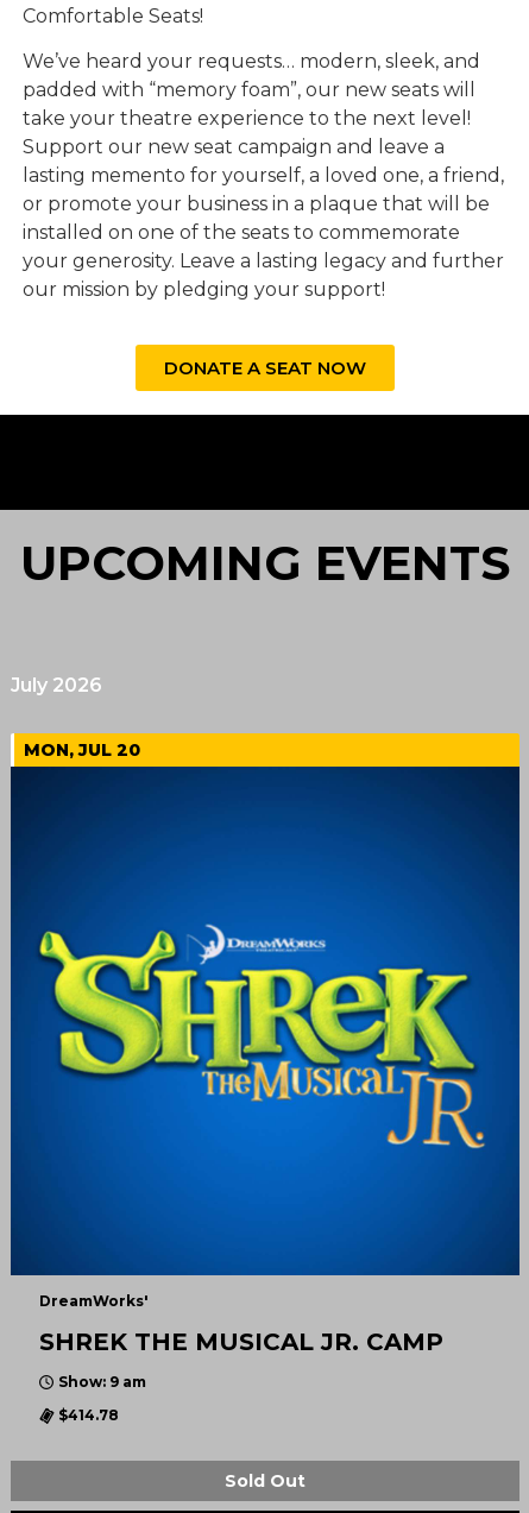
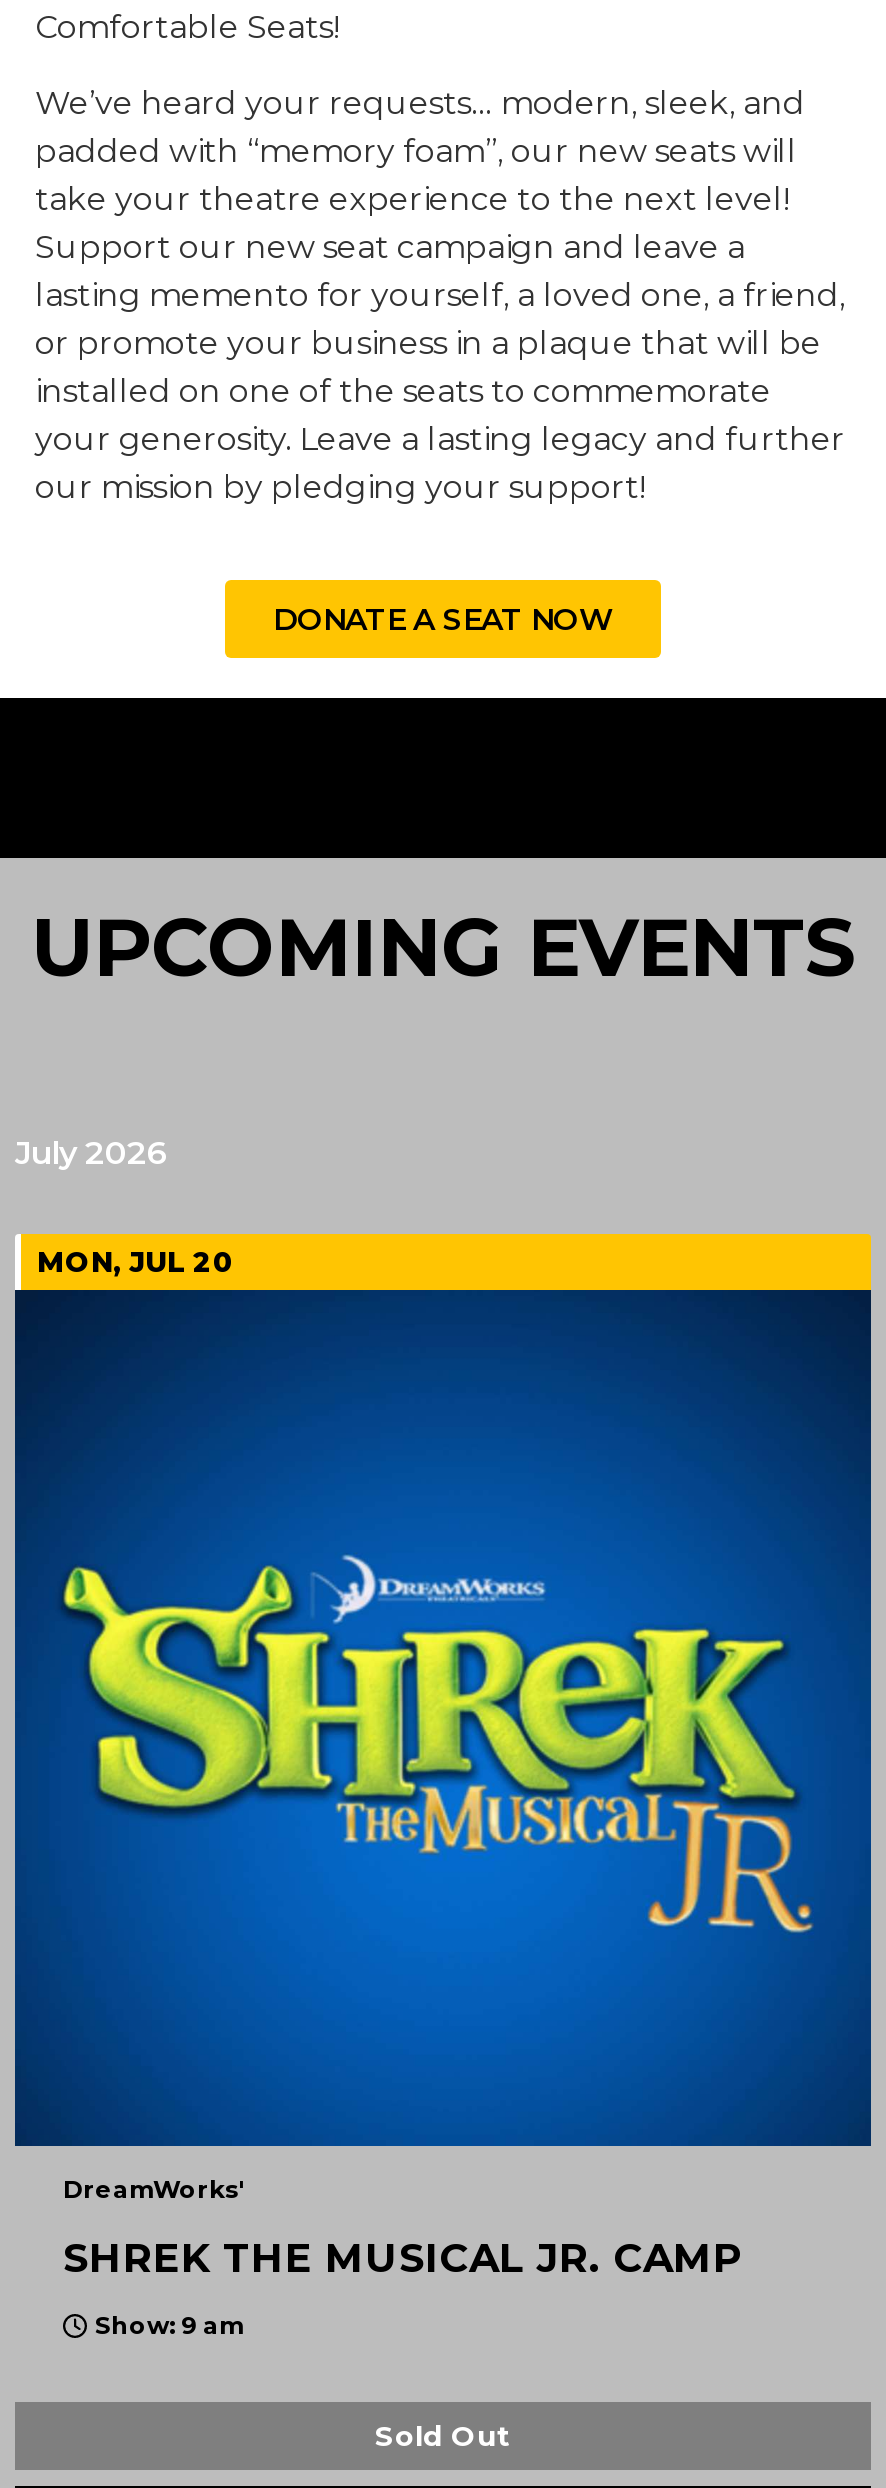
- $414.78
